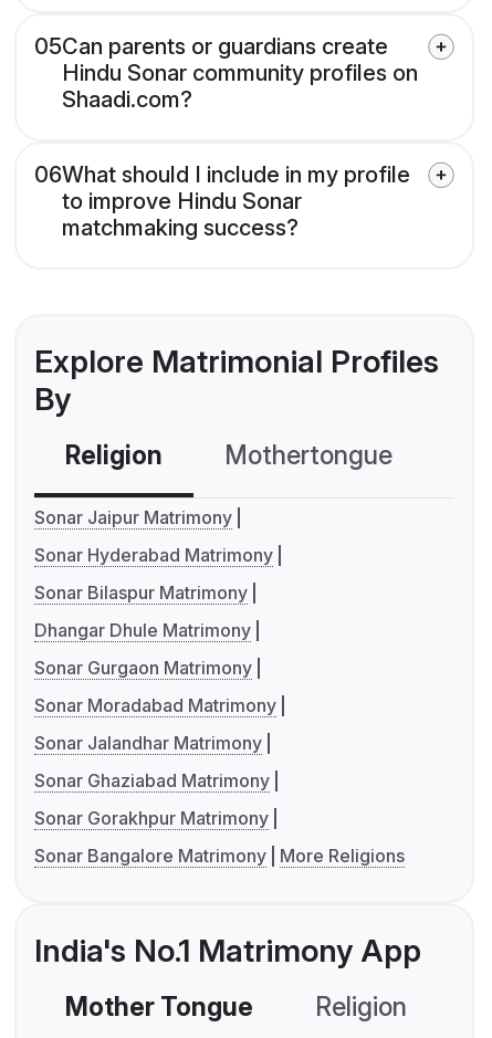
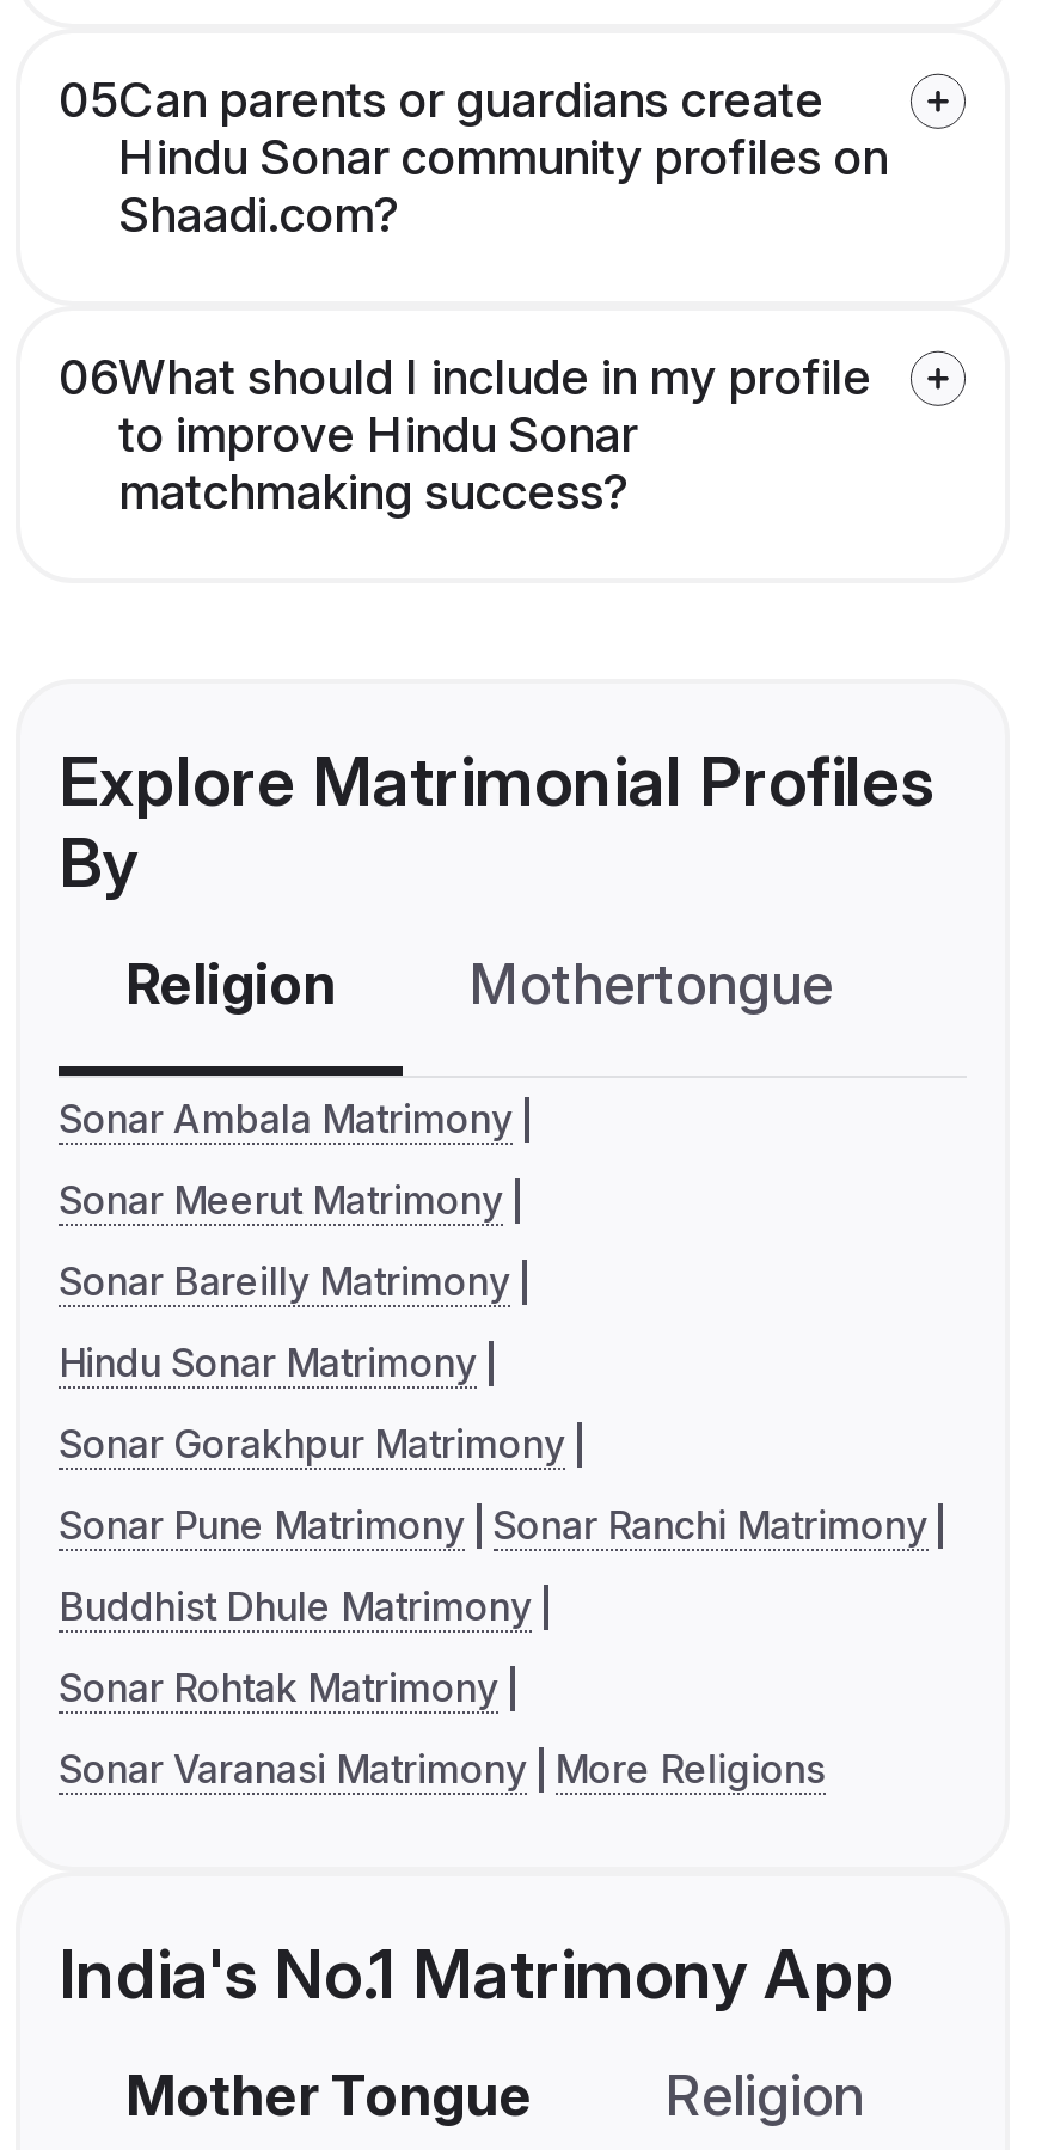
- Sonar Jaipur Matrimony
- Sonar Hyderabad Matrimony
- Sonar Bilaspur Matrimony
- Dhangar Dhule Matrimony
- Sonar Gurgaon Matrimony
- Sonar Moradabad Matrimony
- Sonar Jalandhar Matrimony
- Sonar Ghaziabad Matrimony
+ Sonar Ambala Matrimony
+ Sonar Meerut Matrimony
+ Sonar Bareilly Matrimony
+ Hindu Sonar Matrimony

moved up: Sonar Gorakhpur Matrimony

- Sonar Bangalore Matrimony More Religions
+ Sonar Pune Matrimony Sonar Ranchi Matrimony
+ Buddhist Dhule Matrimony
+ Sonar Rohtak Matrimony
+ Sonar Varanasi Matrimony More Religions
